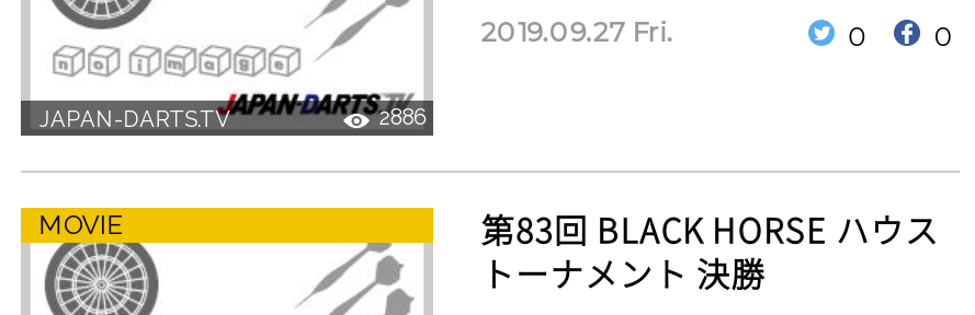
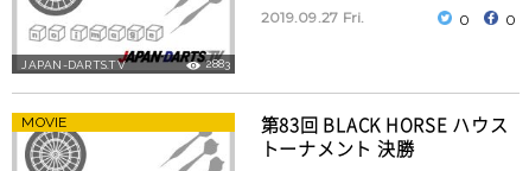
- 2886
+ 2883
